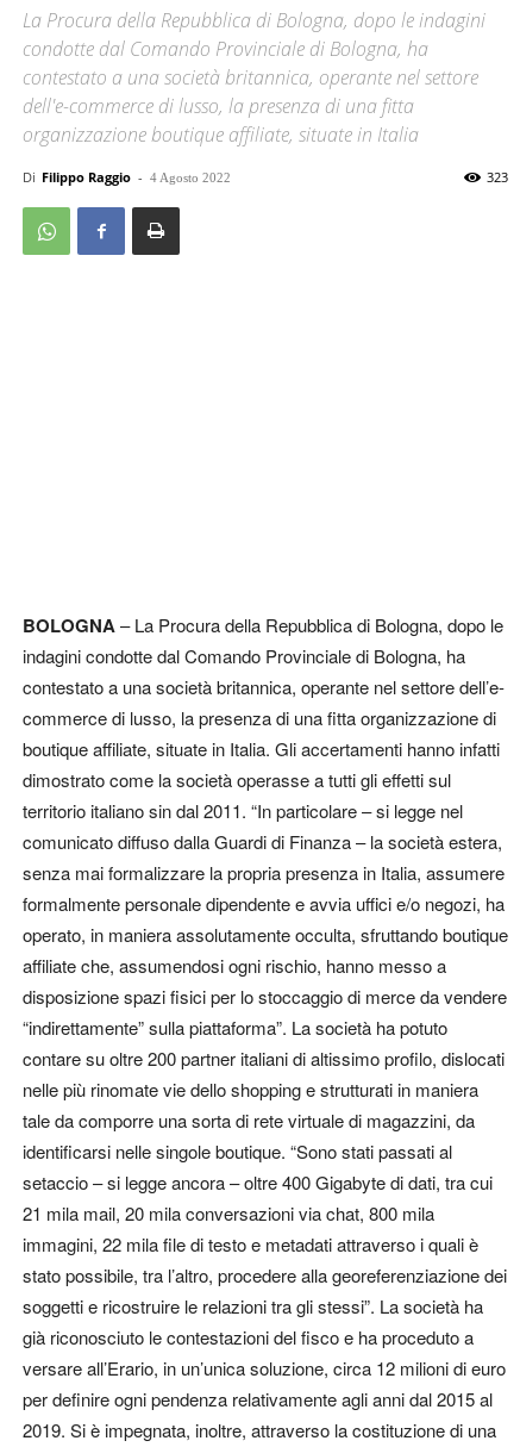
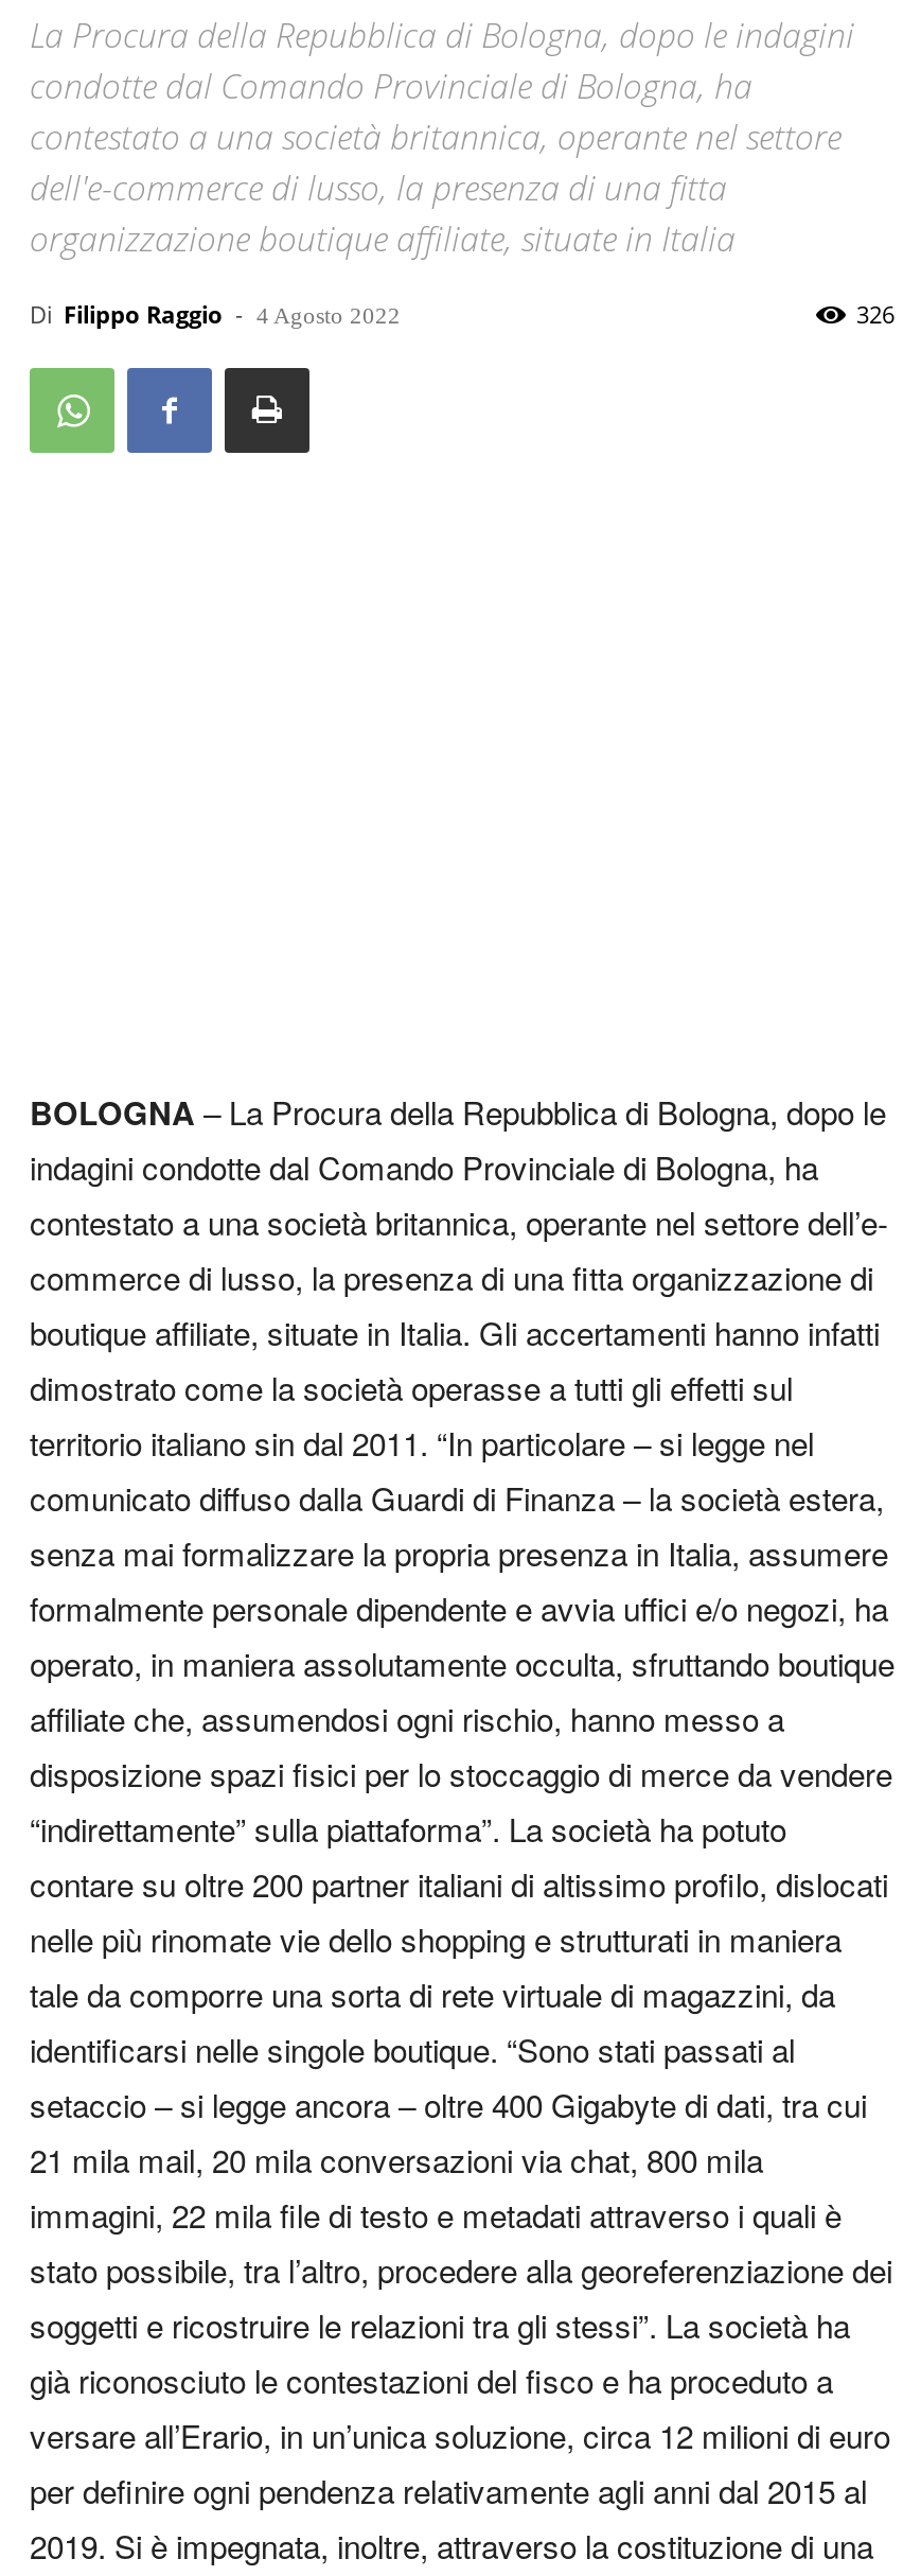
- 323
+ 326
